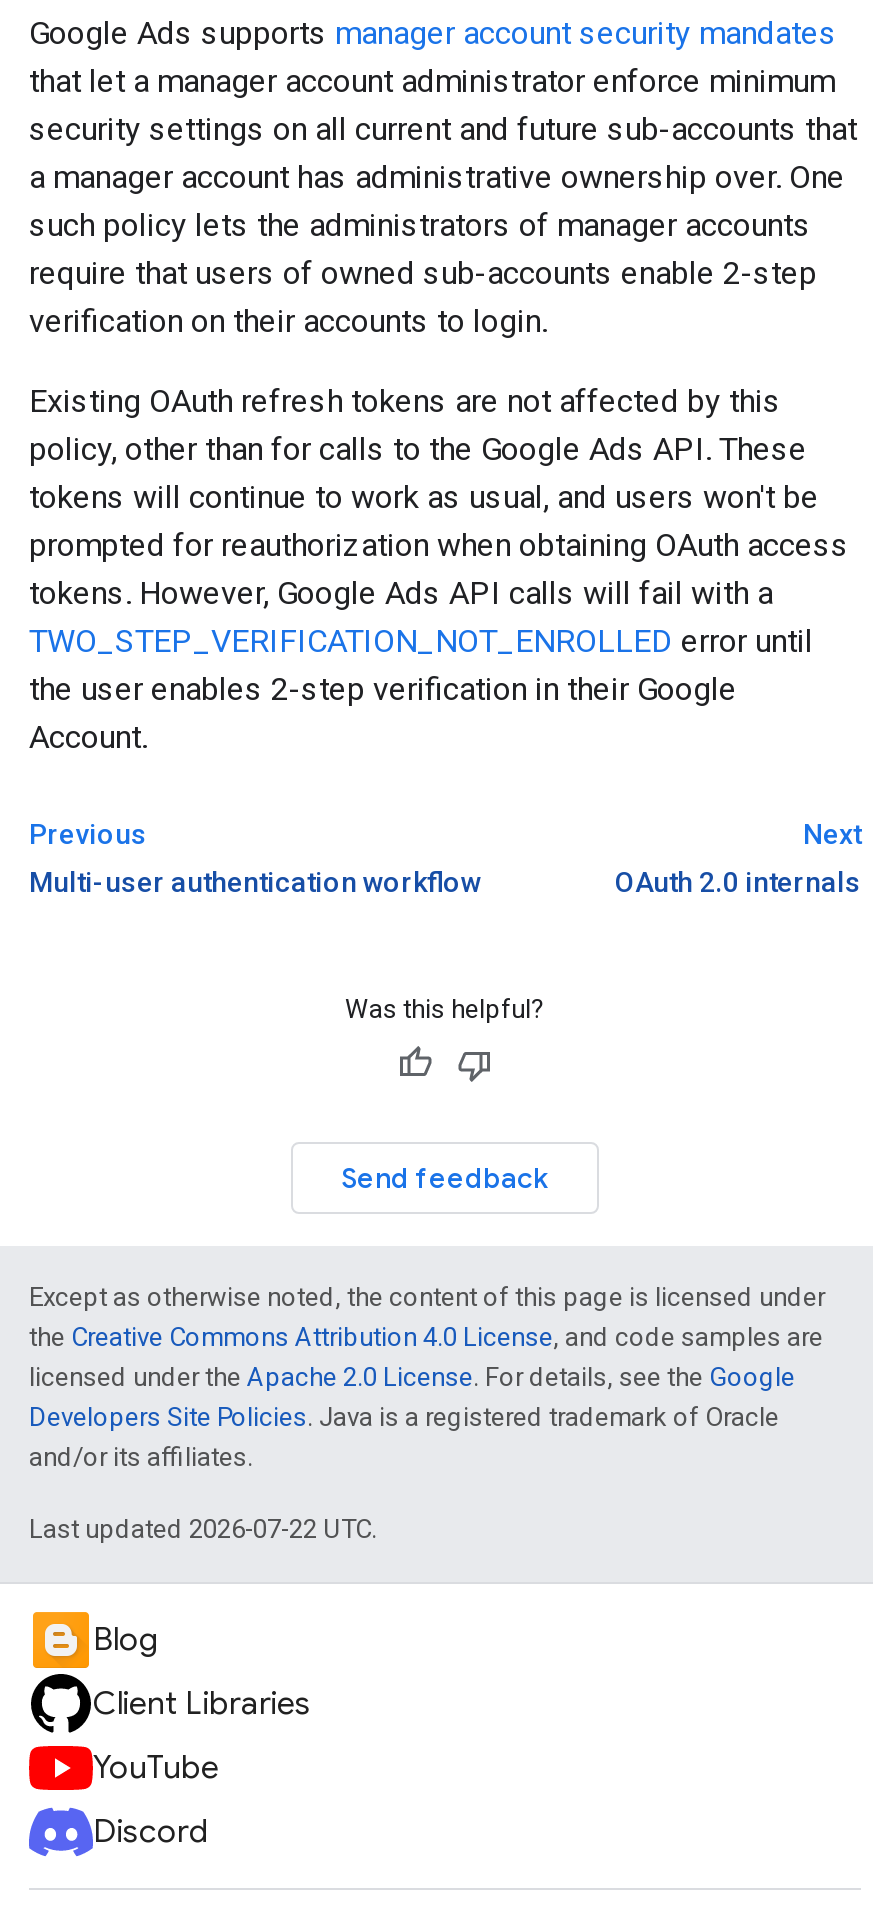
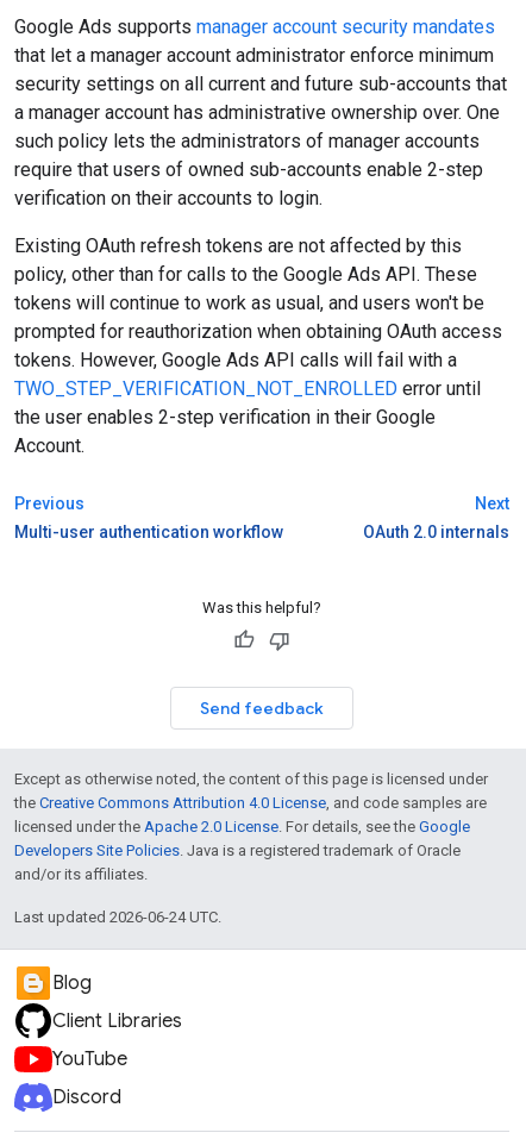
- Last updated 2026-07-22 UTC.
+ Last updated 2026-06-24 UTC.
